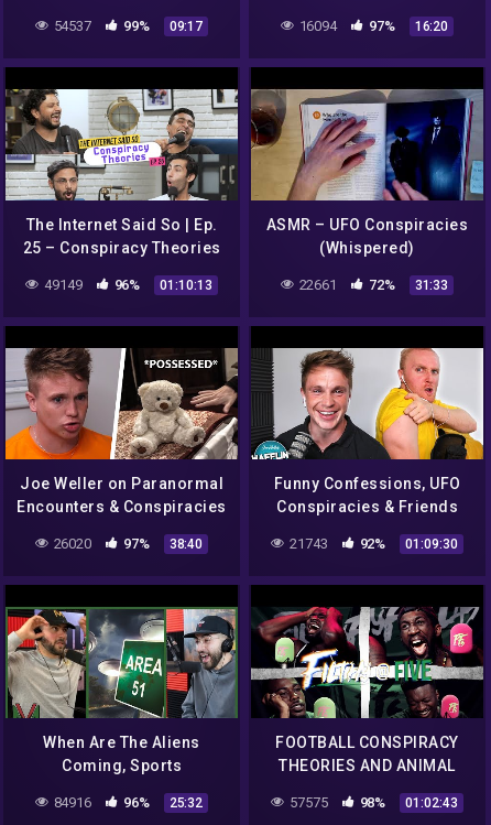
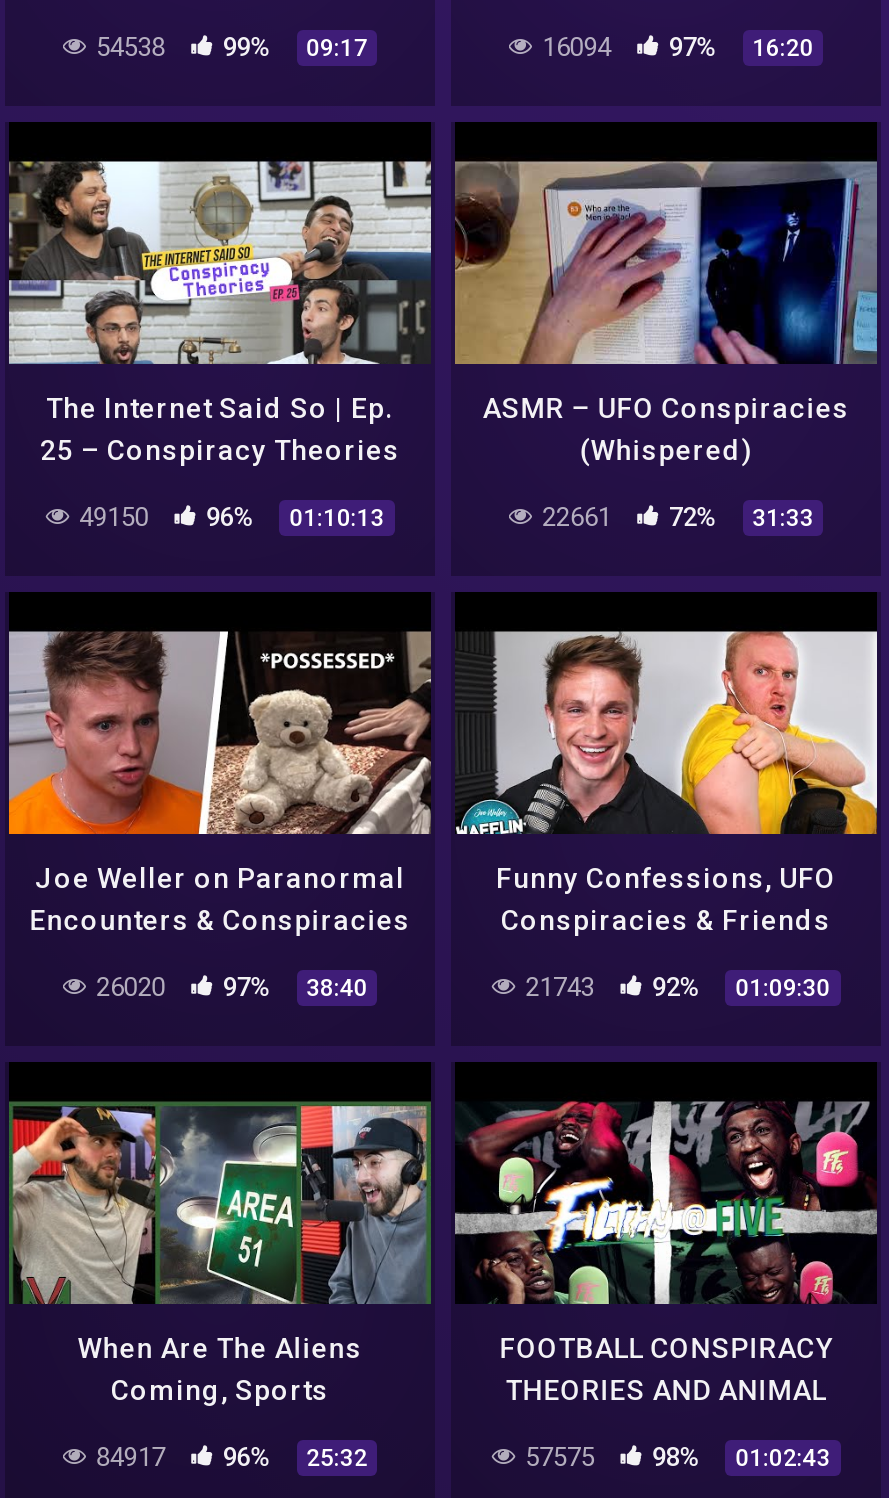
- 54537 99% 09:17
+ 54538 99% 09:17

- 49149 96% 01:10:13
+ 49150 96% 01:10:13

- 84916
+ 84917
